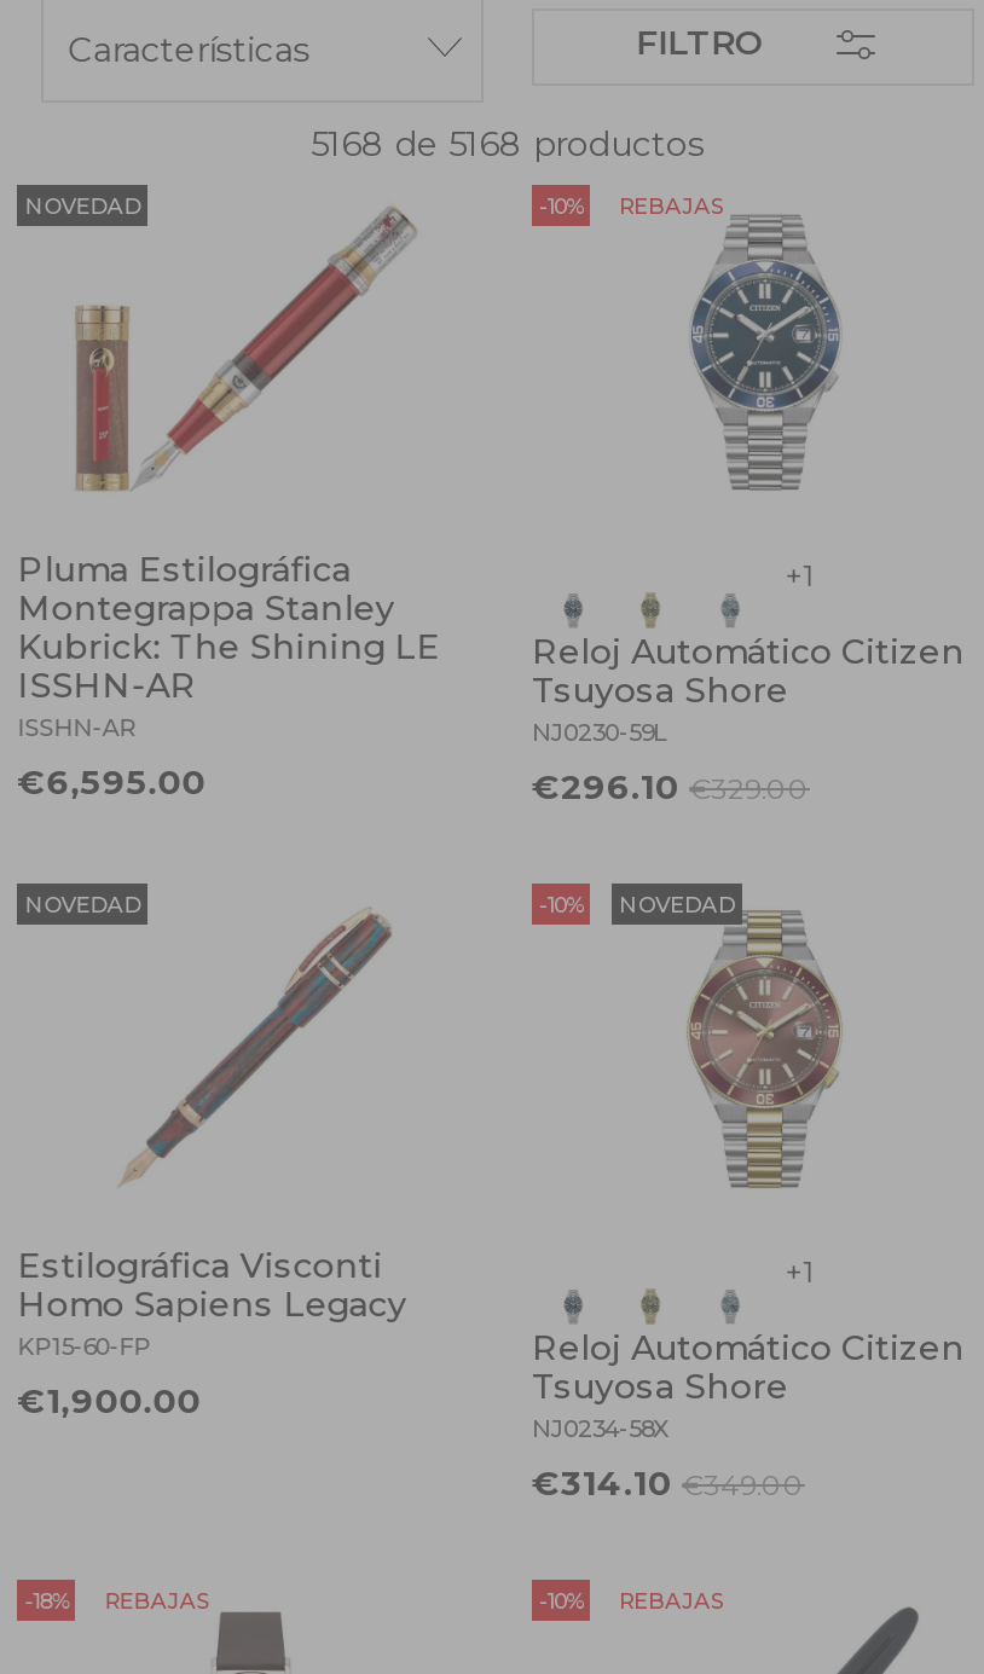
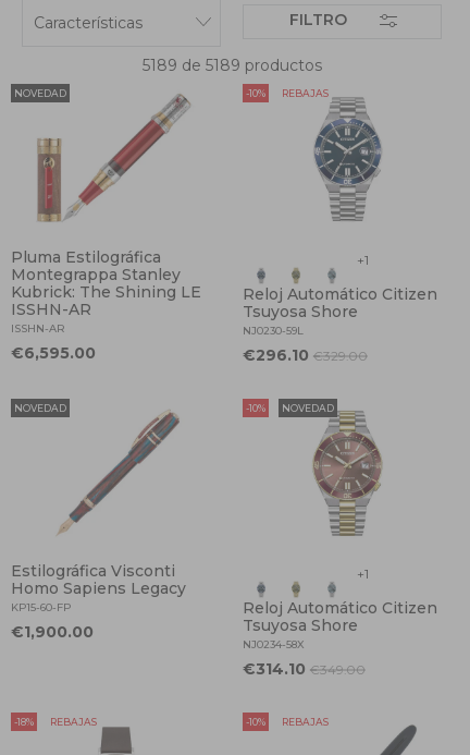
- 5168 de 5168 productos
+ 5189 de 5189 productos
